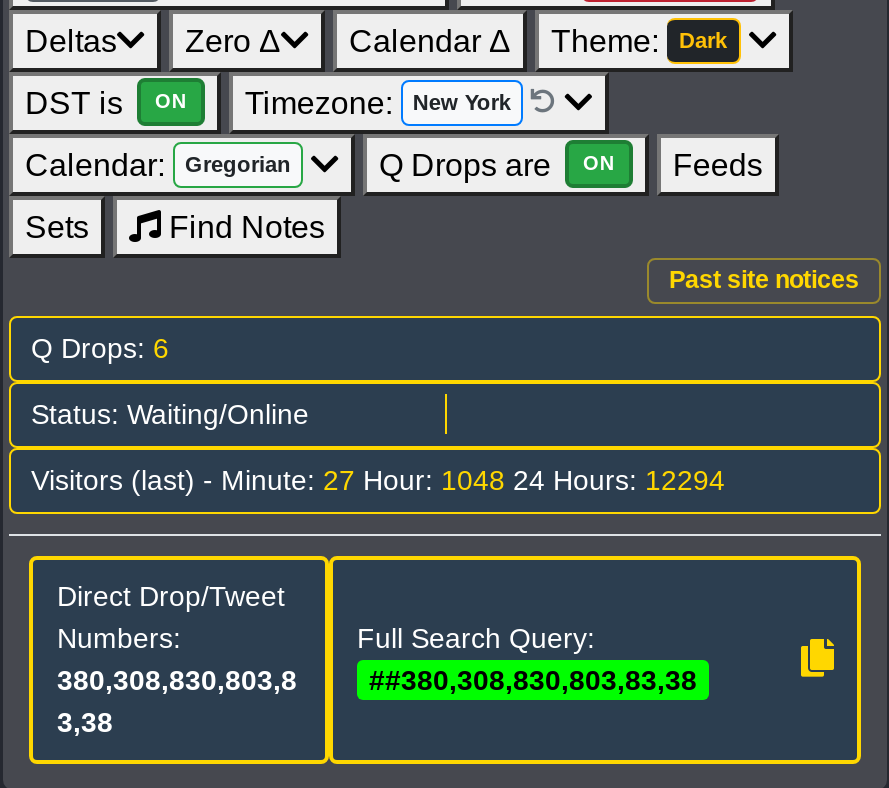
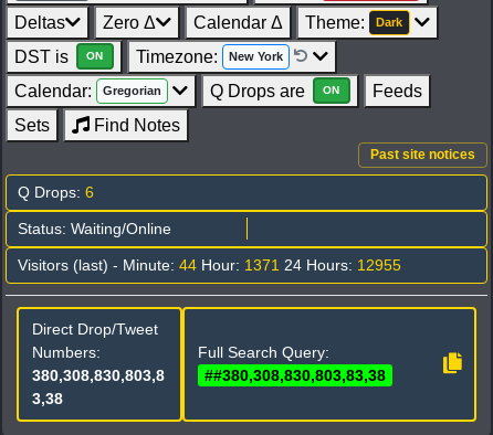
- Visitors (last) - Minute: 27 Hour: 1048 24 Hours: 12294
+ Visitors (last) - Minute: 44 Hour: 1371 24 Hours: 12955
